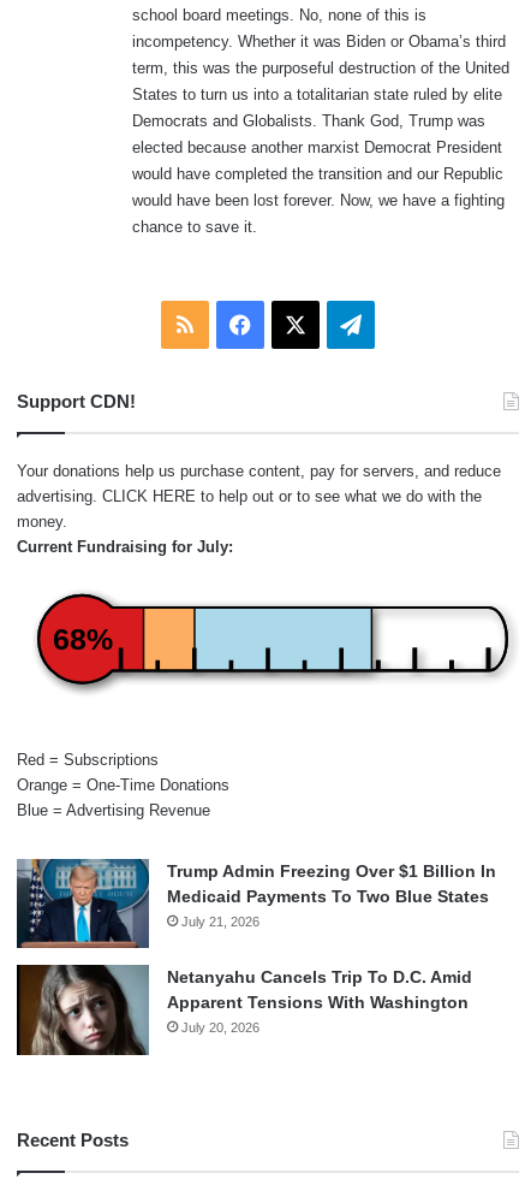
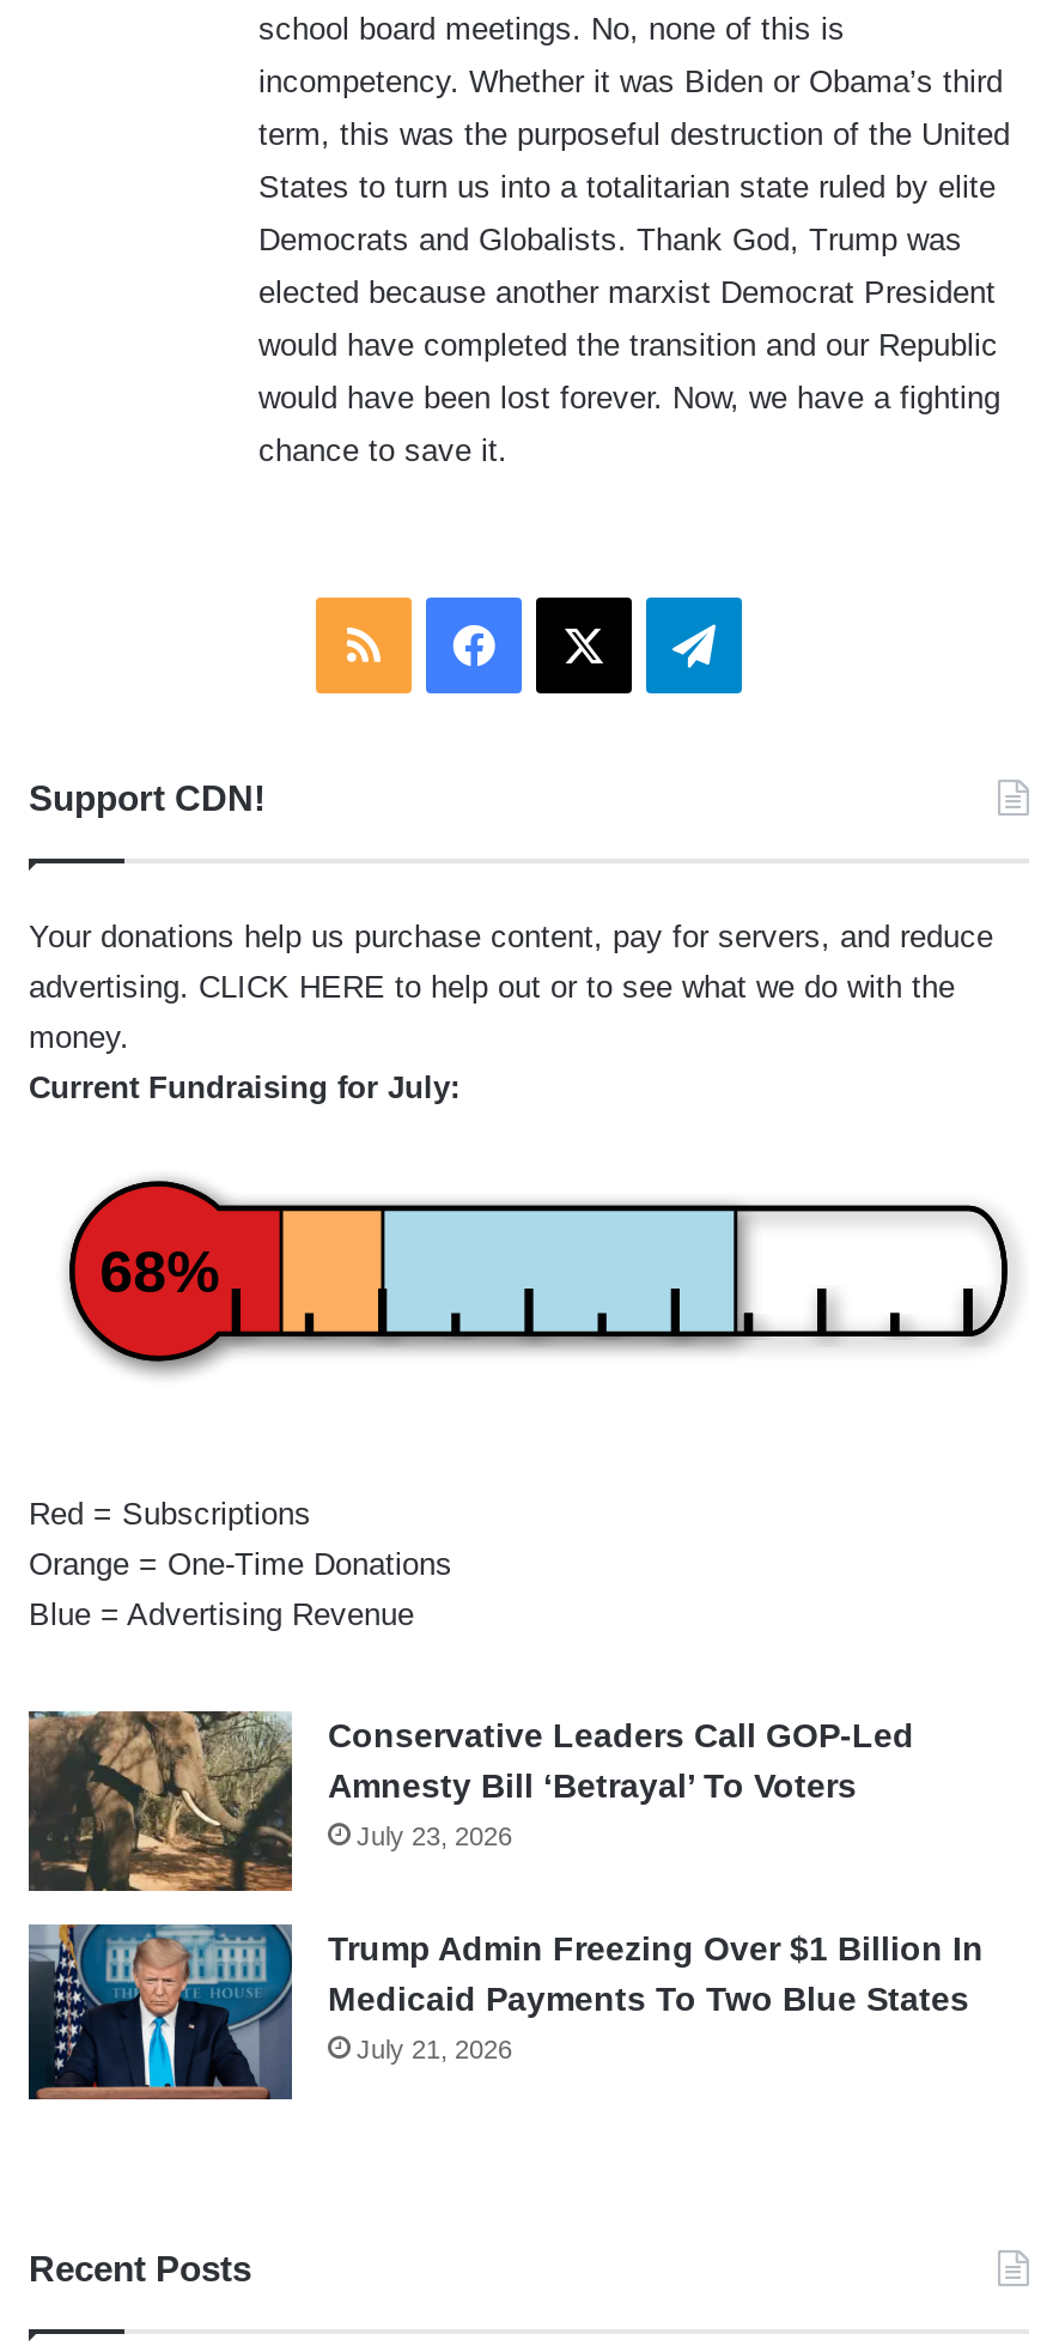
+ [image]
+ Conservative Leaders Call GOP-Led
+ Amnesty Bill ‘Betrayal’ To Voters
+ July 23, 2026

moved down: [image] | Trump Admin Freezing Over $1 Billion In | Medicaid Payments To Two Blue States | July 21, 2026

- [image]
- Netanyahu Cancels Trip To D.C. Amid
- Apparent Tensions With Washington
- July 20, 2026
